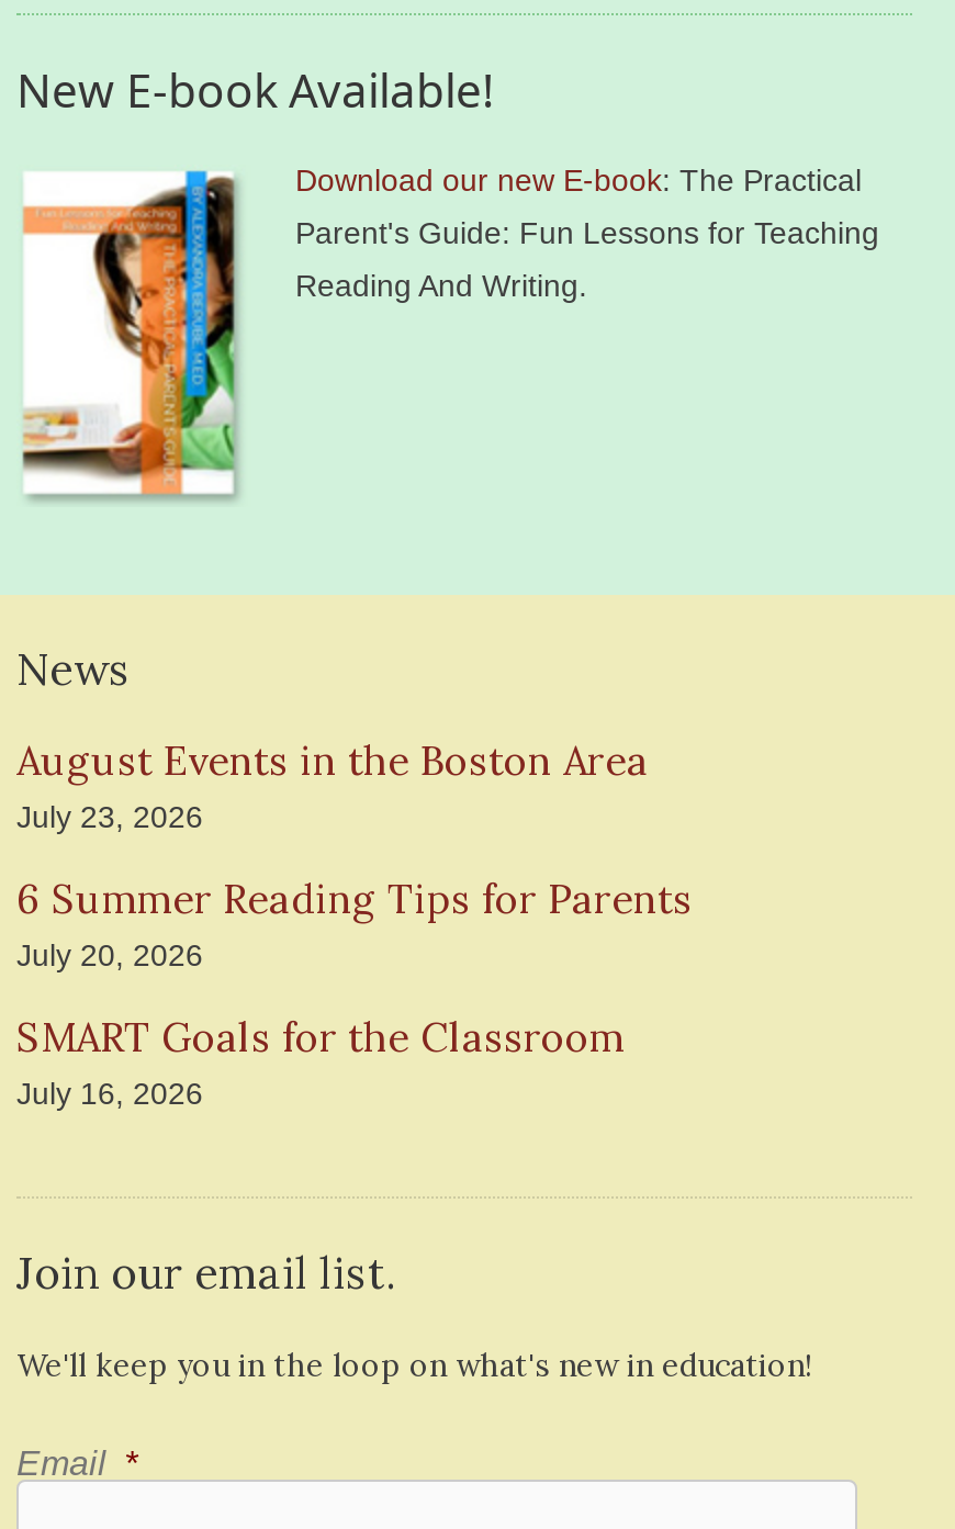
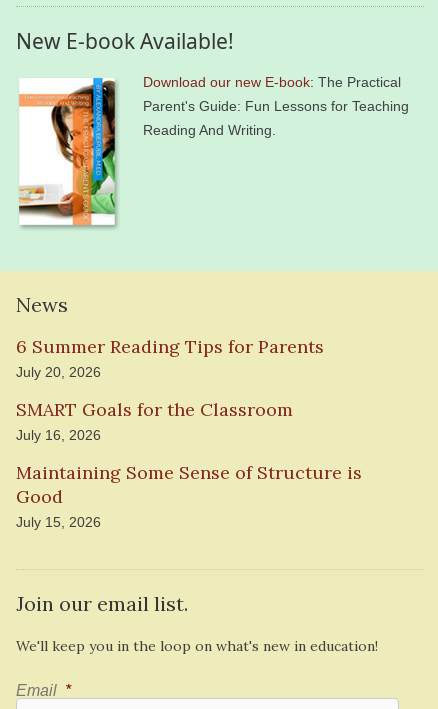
- August Events in the Boston Area
- July 23, 2026

moved up: 6 Summer Reading Tips for Parents | July 20, 2026 | SMART Goals for the Classroom | July 16, 2026

+ Maintaining Some Sense of Structure is
+ Good
+ July 15, 2026
